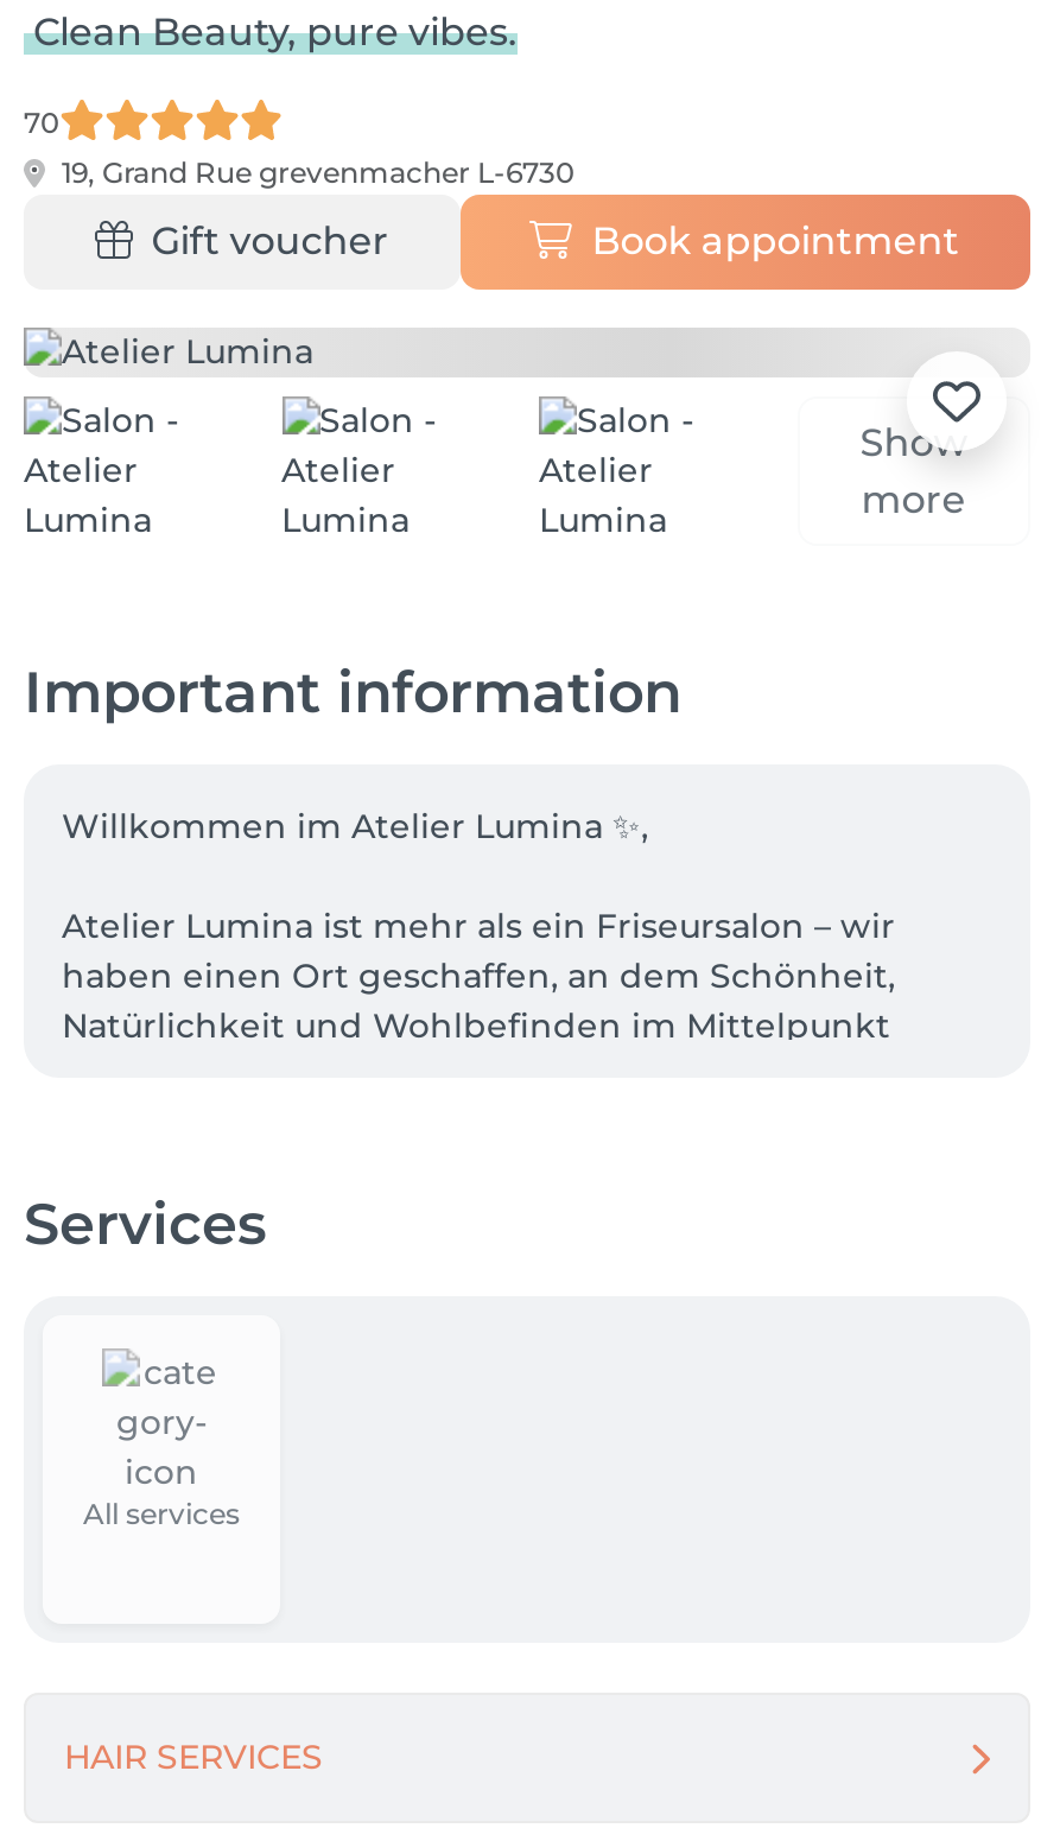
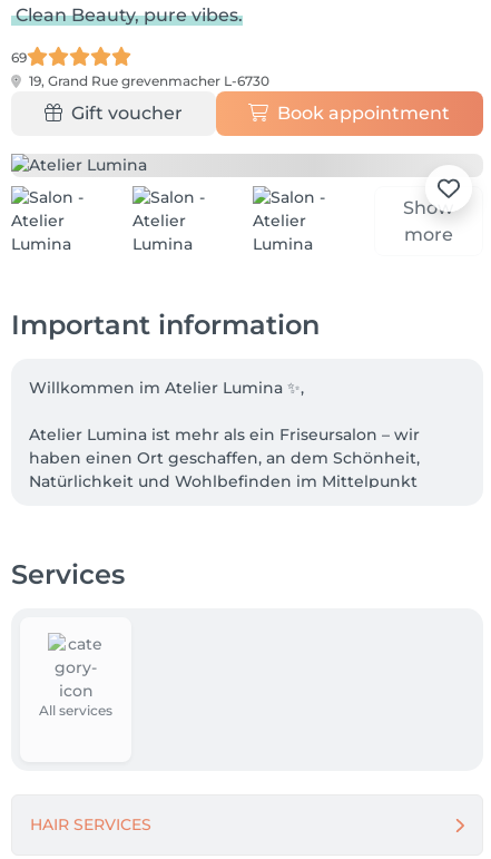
- 70
+ 69
